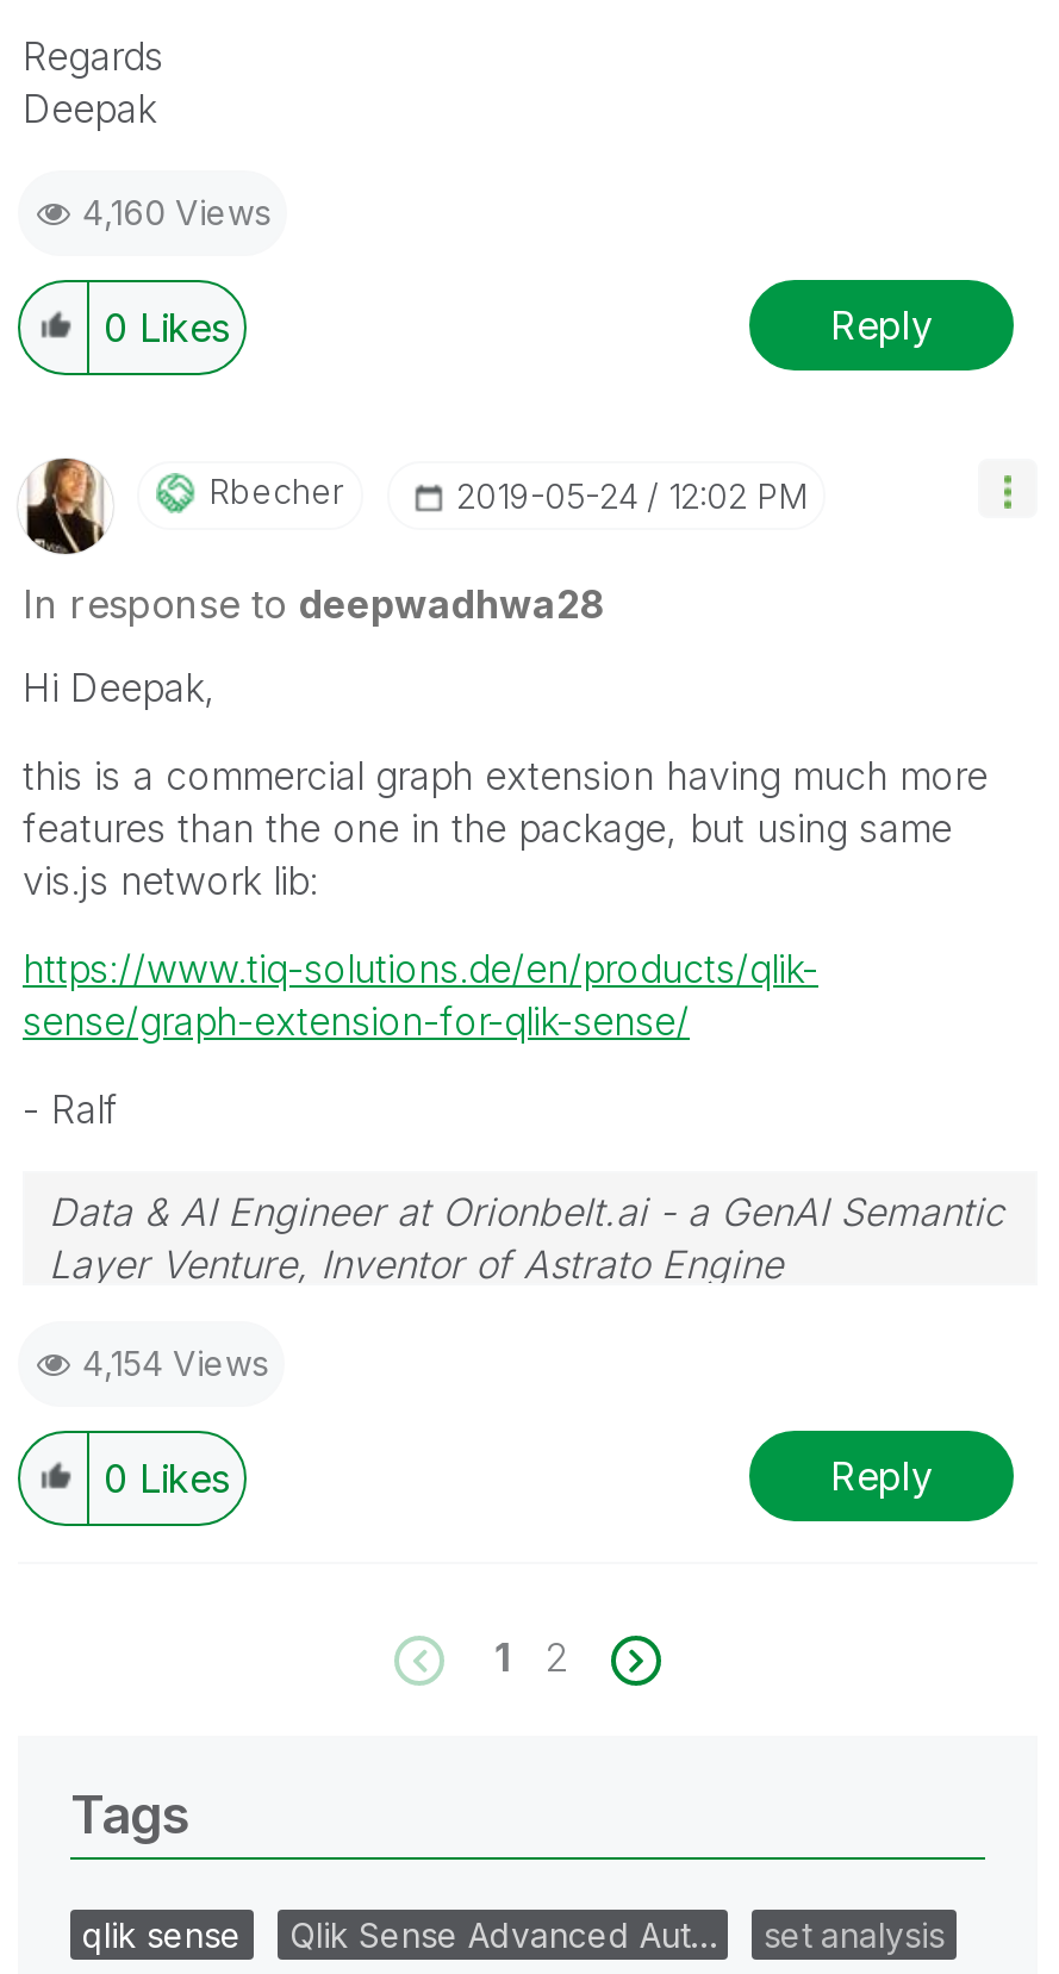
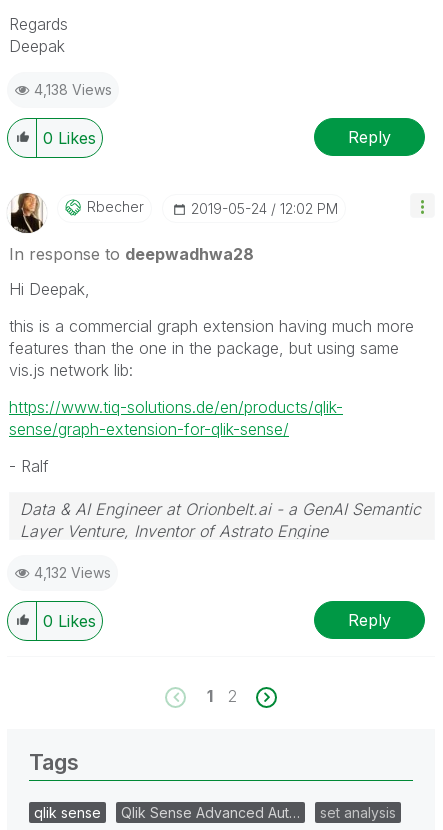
- 4,160 Views
+ 4,138 Views

- 4,154 Views
+ 4,132 Views
